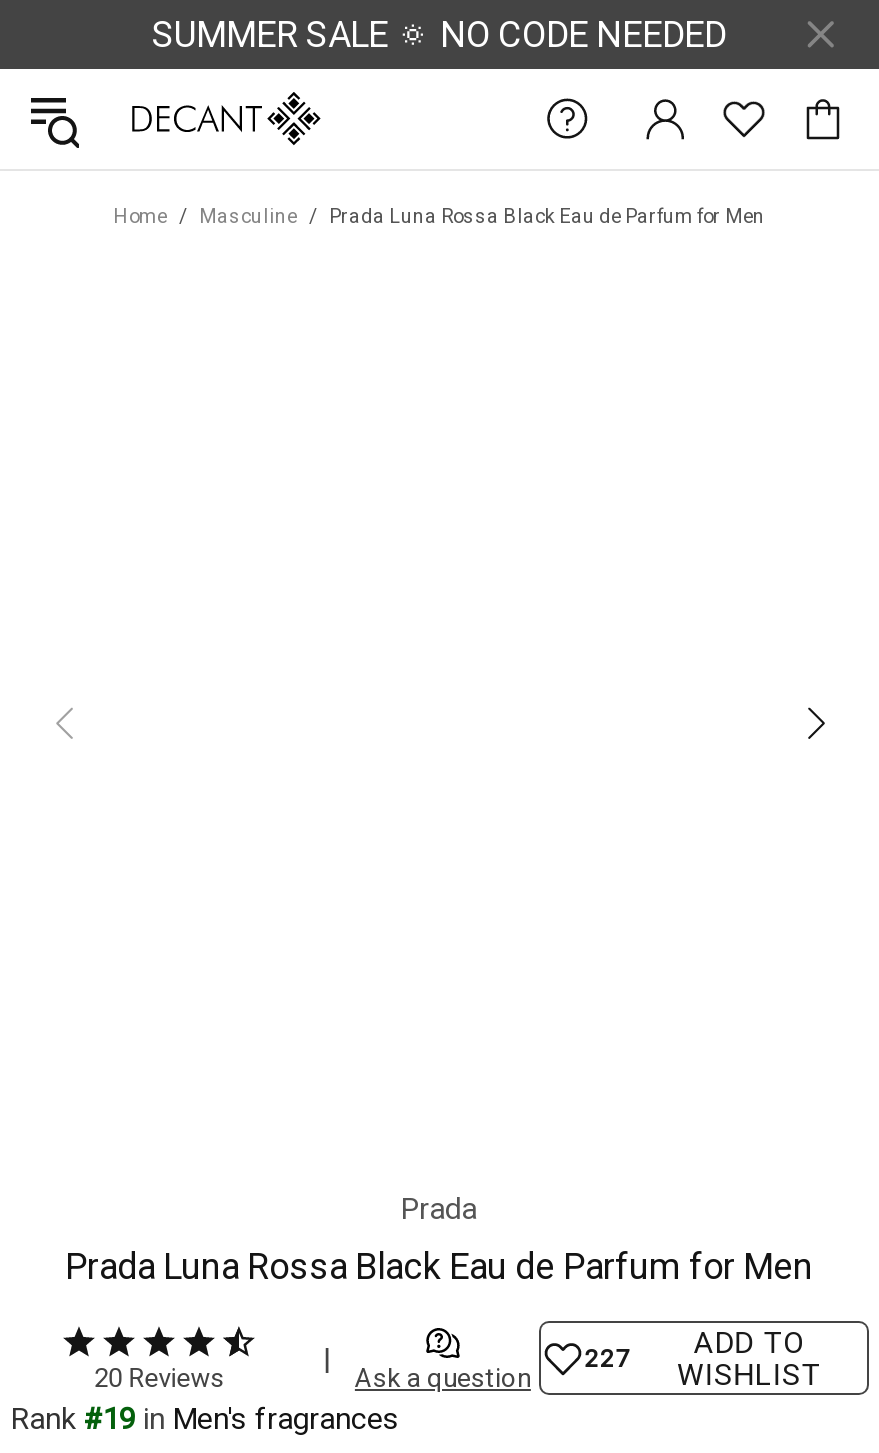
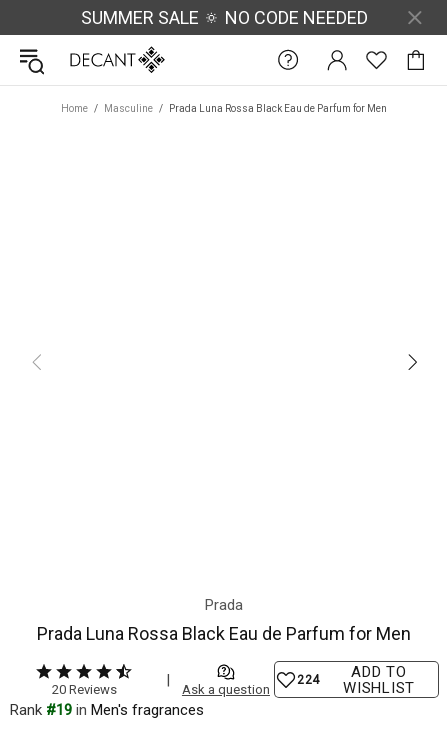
- 227 WISHLIST
+ 224 WISHLIST
